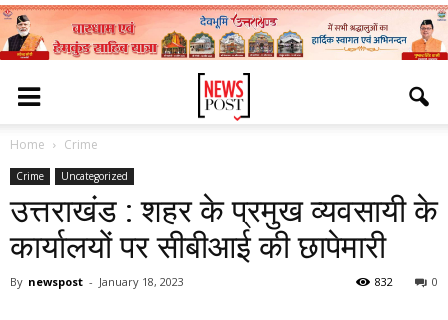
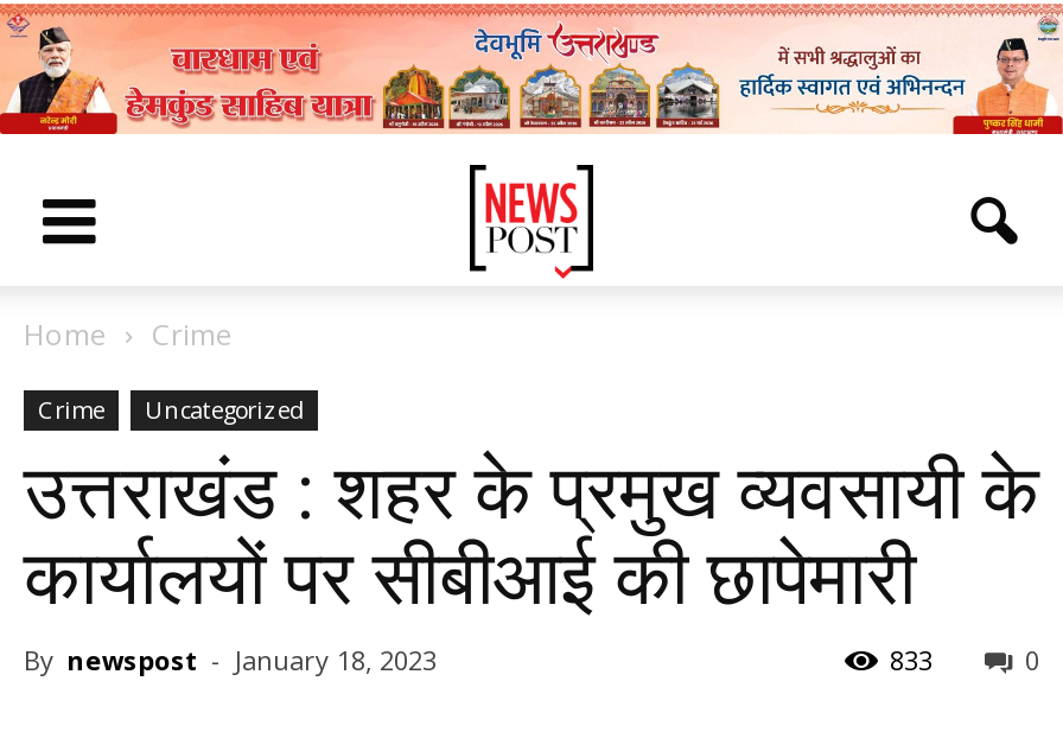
- 832
+ 833
